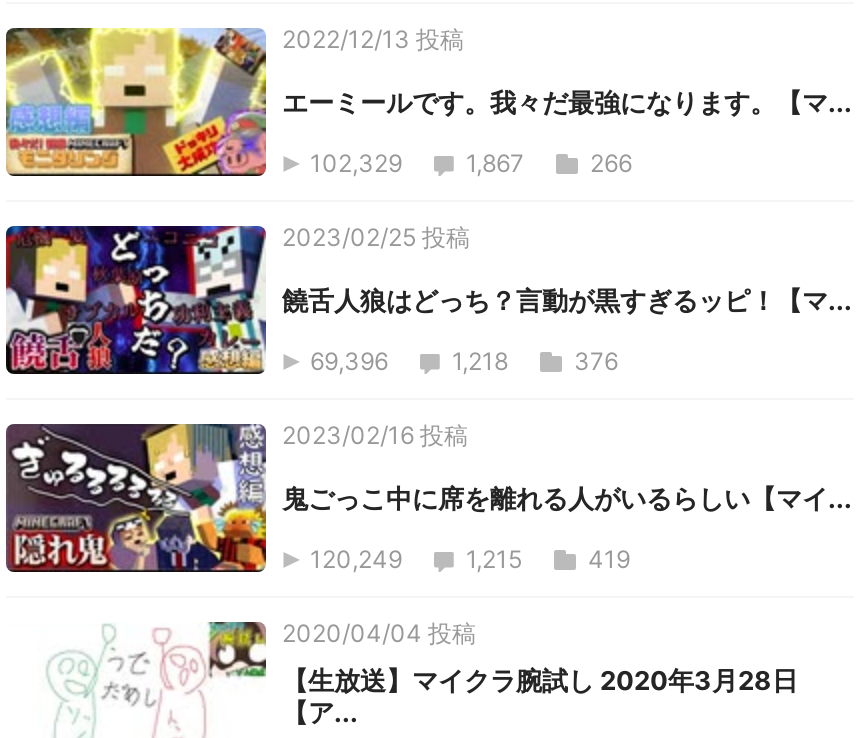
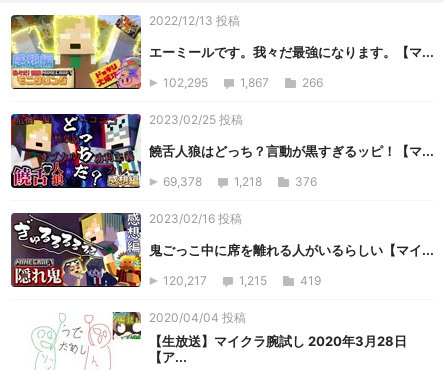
- 102,329
+ 102,295

- 69,396
+ 69,378

- 120,249
+ 120,217
